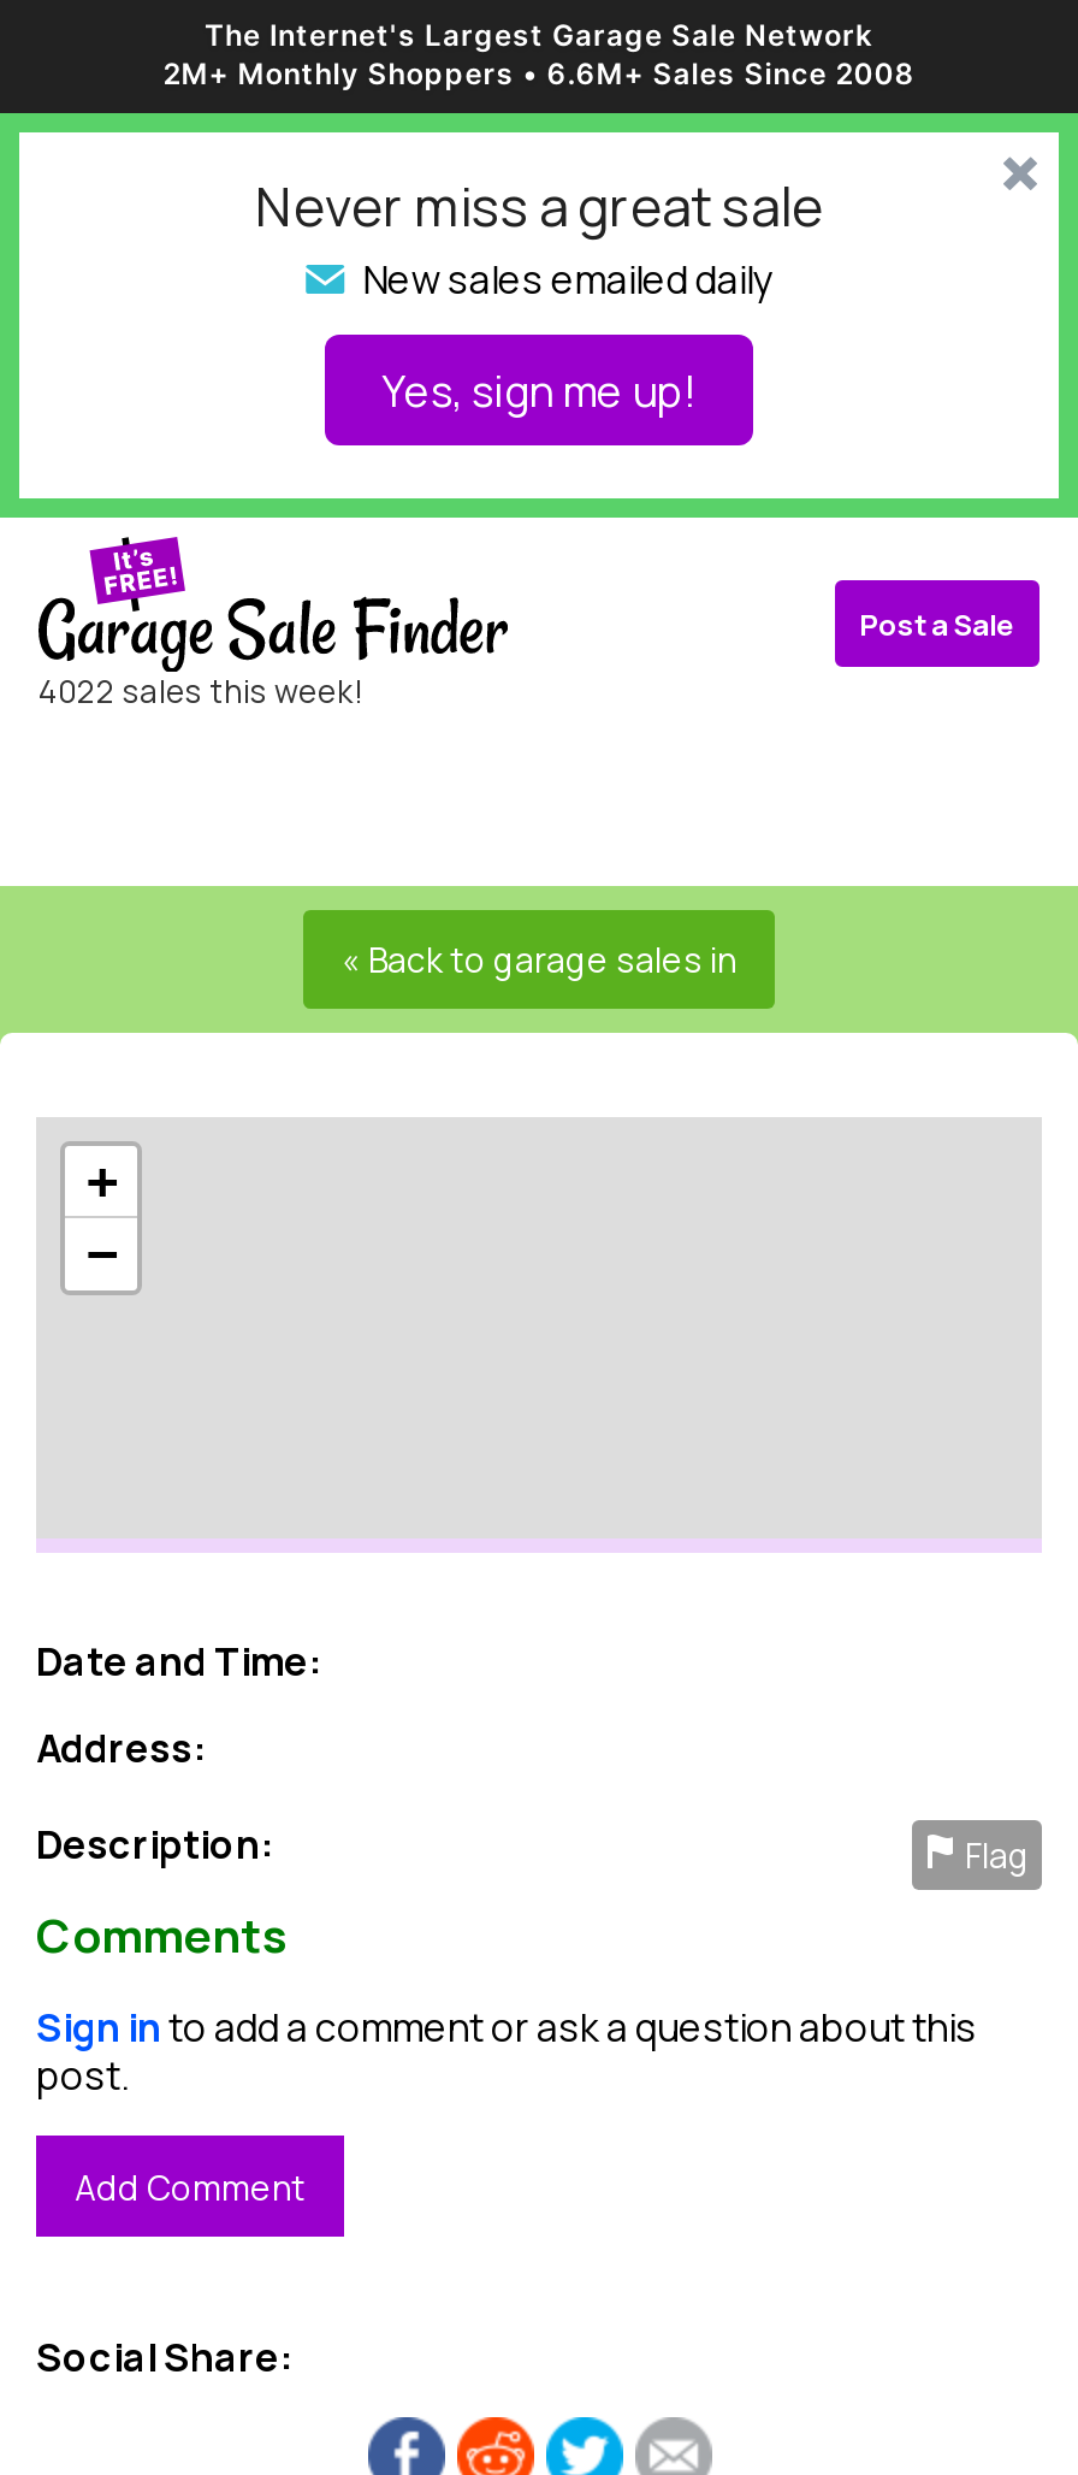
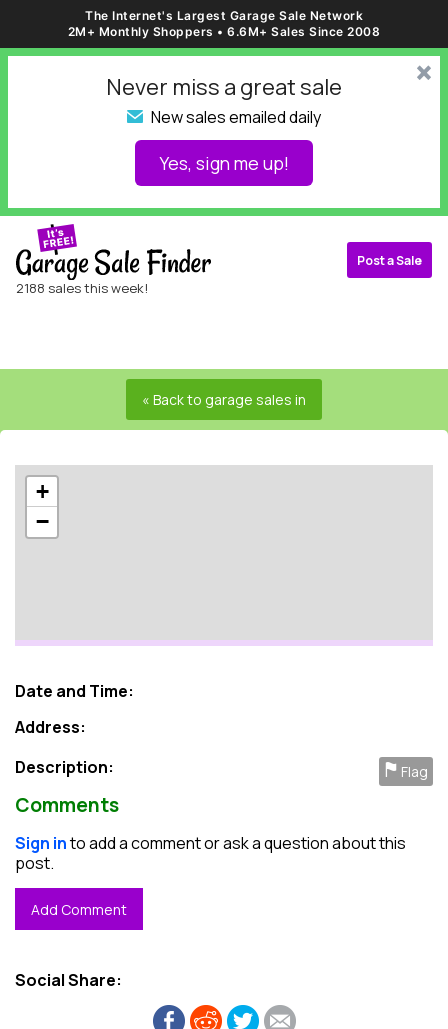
- 4022 sales this week!
+ 2188 sales this week!
